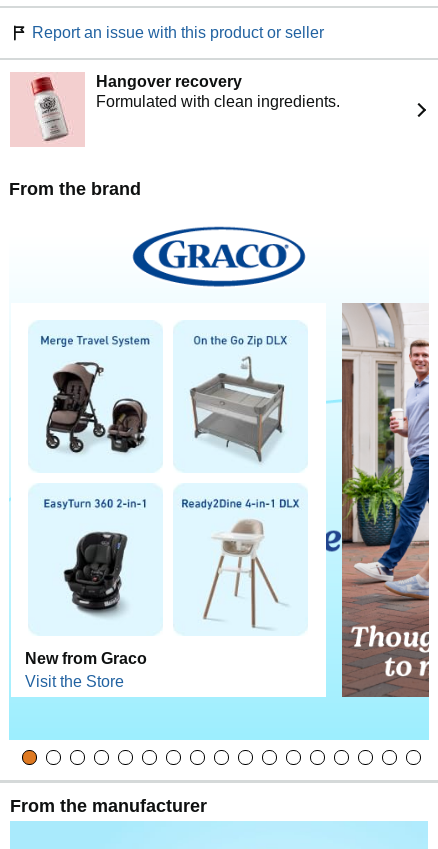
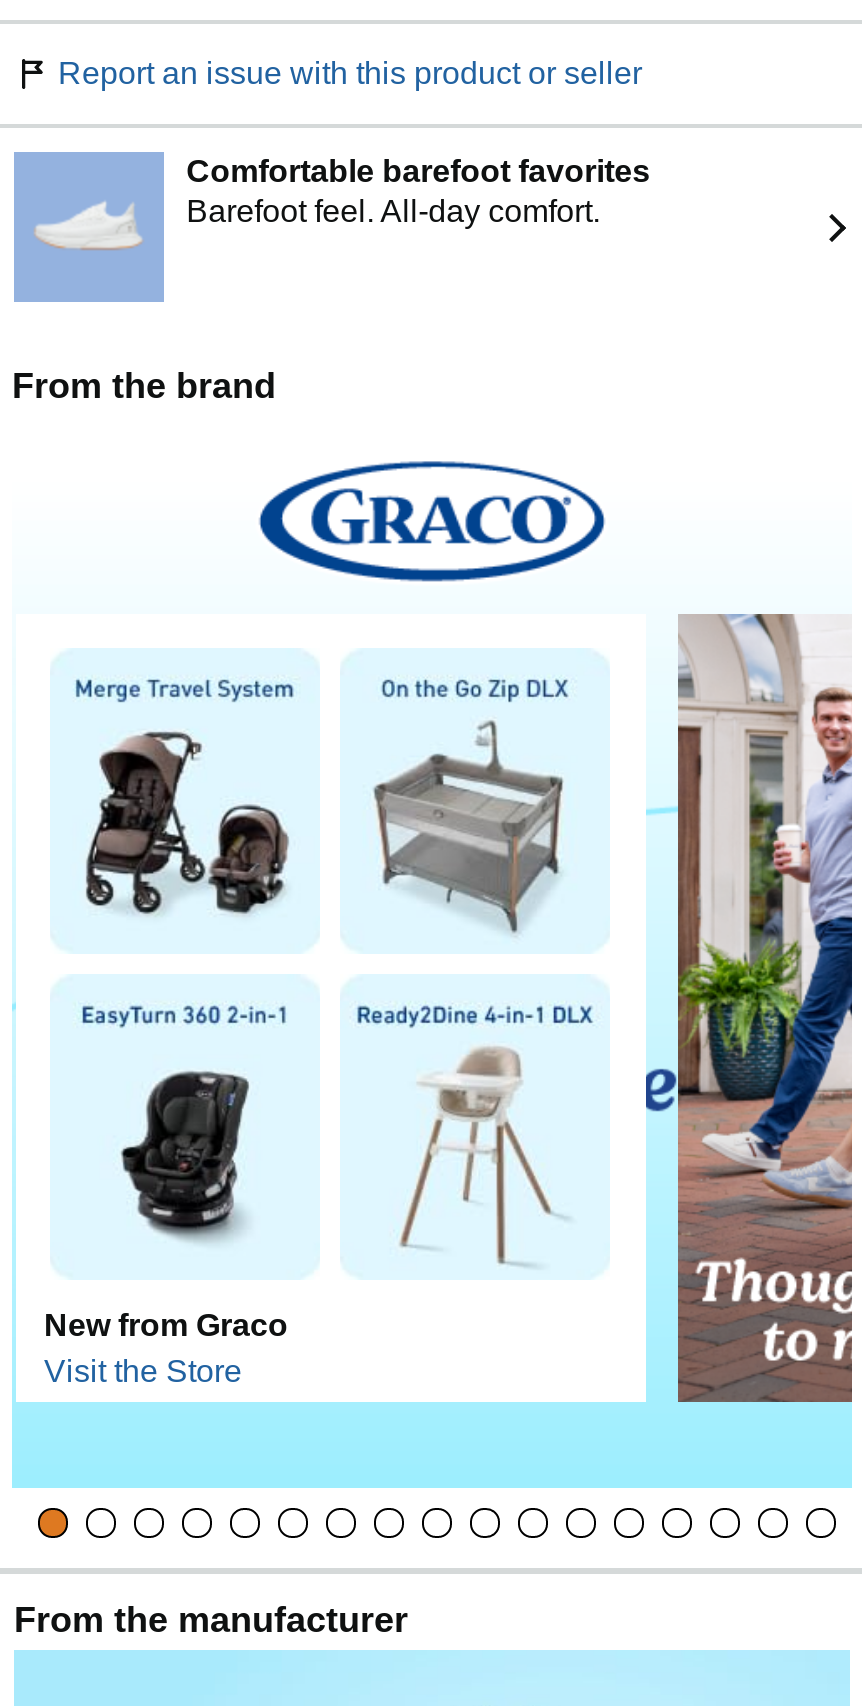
- [image]
- Hangover recovery
- Formulated with clean ingredients.
+ [image]
+ Comfortable barefoot favorites
+ Barefoot feel. All-day comfort.
